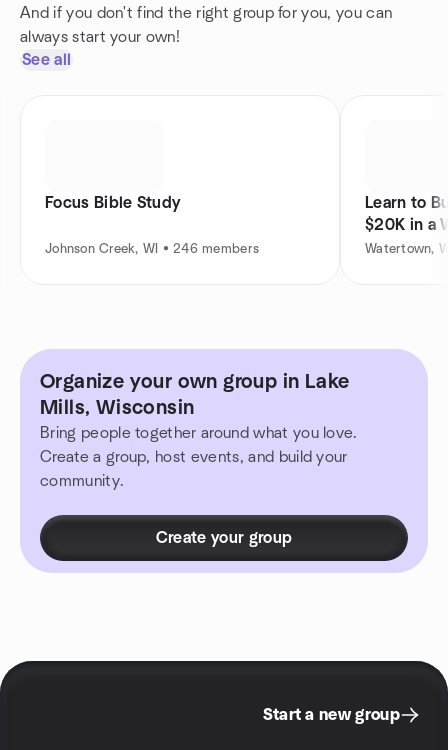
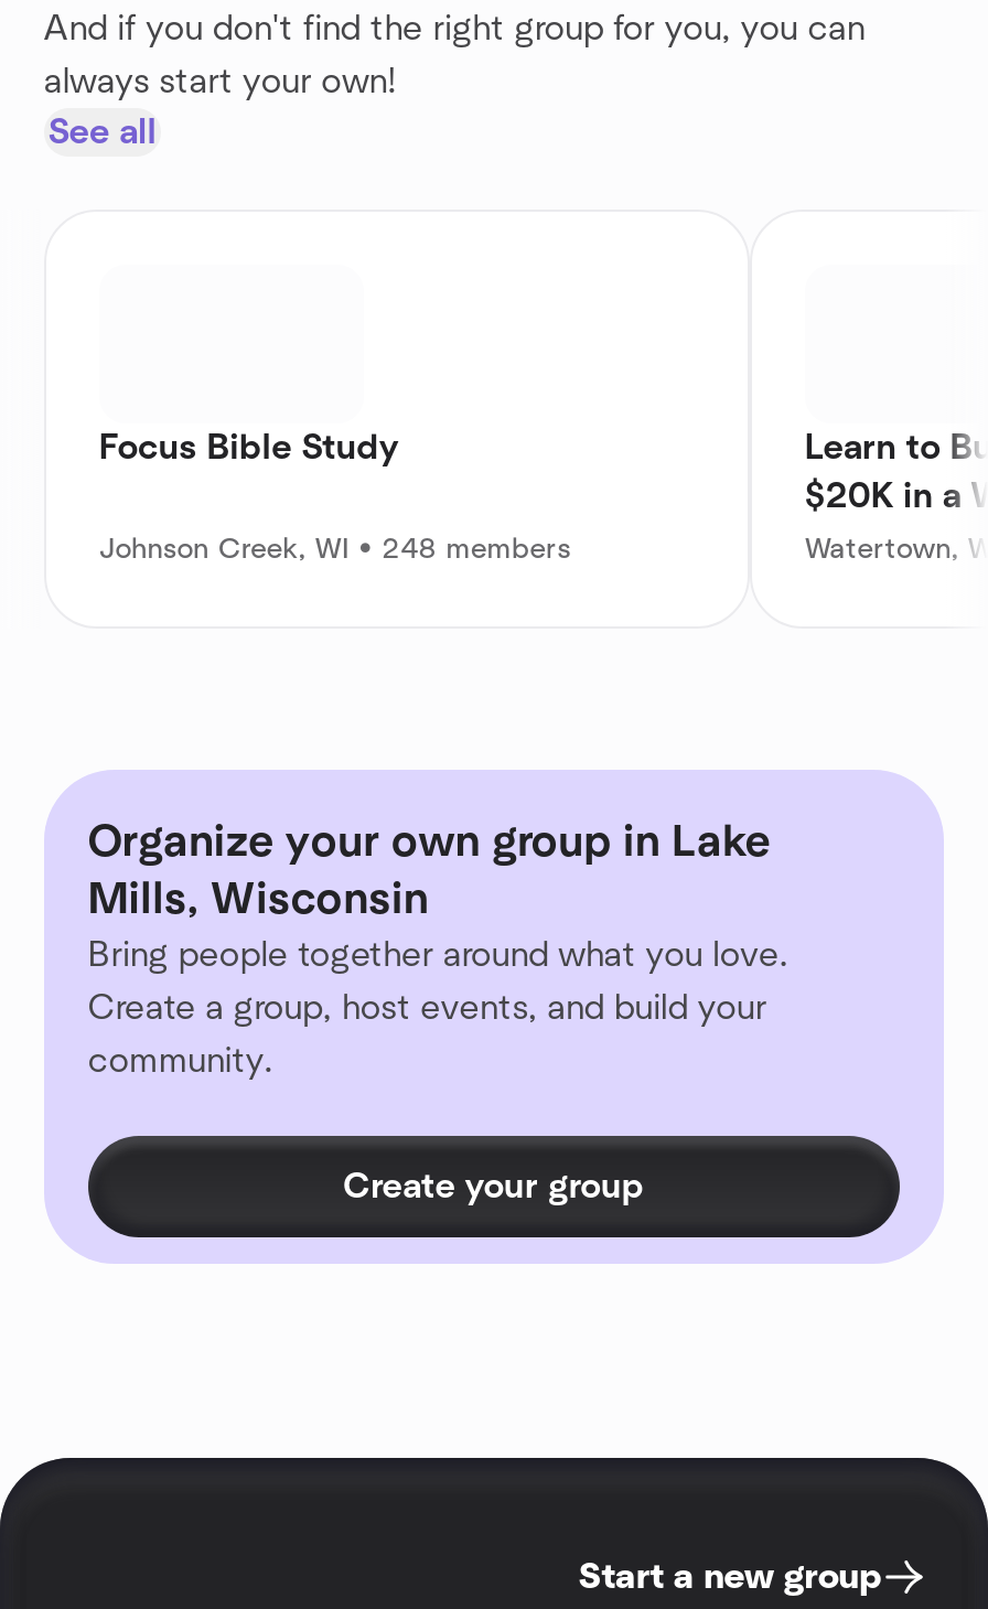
- Johnson Creek, WI • 246 members
+ Johnson Creek, WI • 248 members
